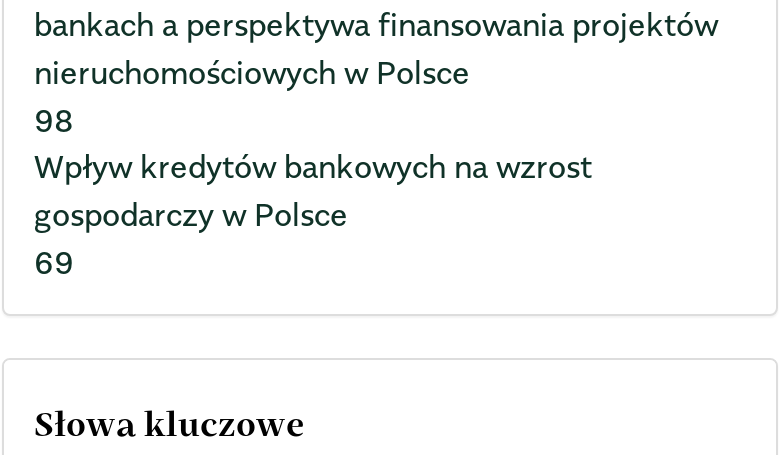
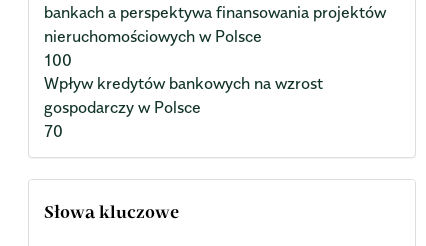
- 98
+ 100

- 69
+ 70
